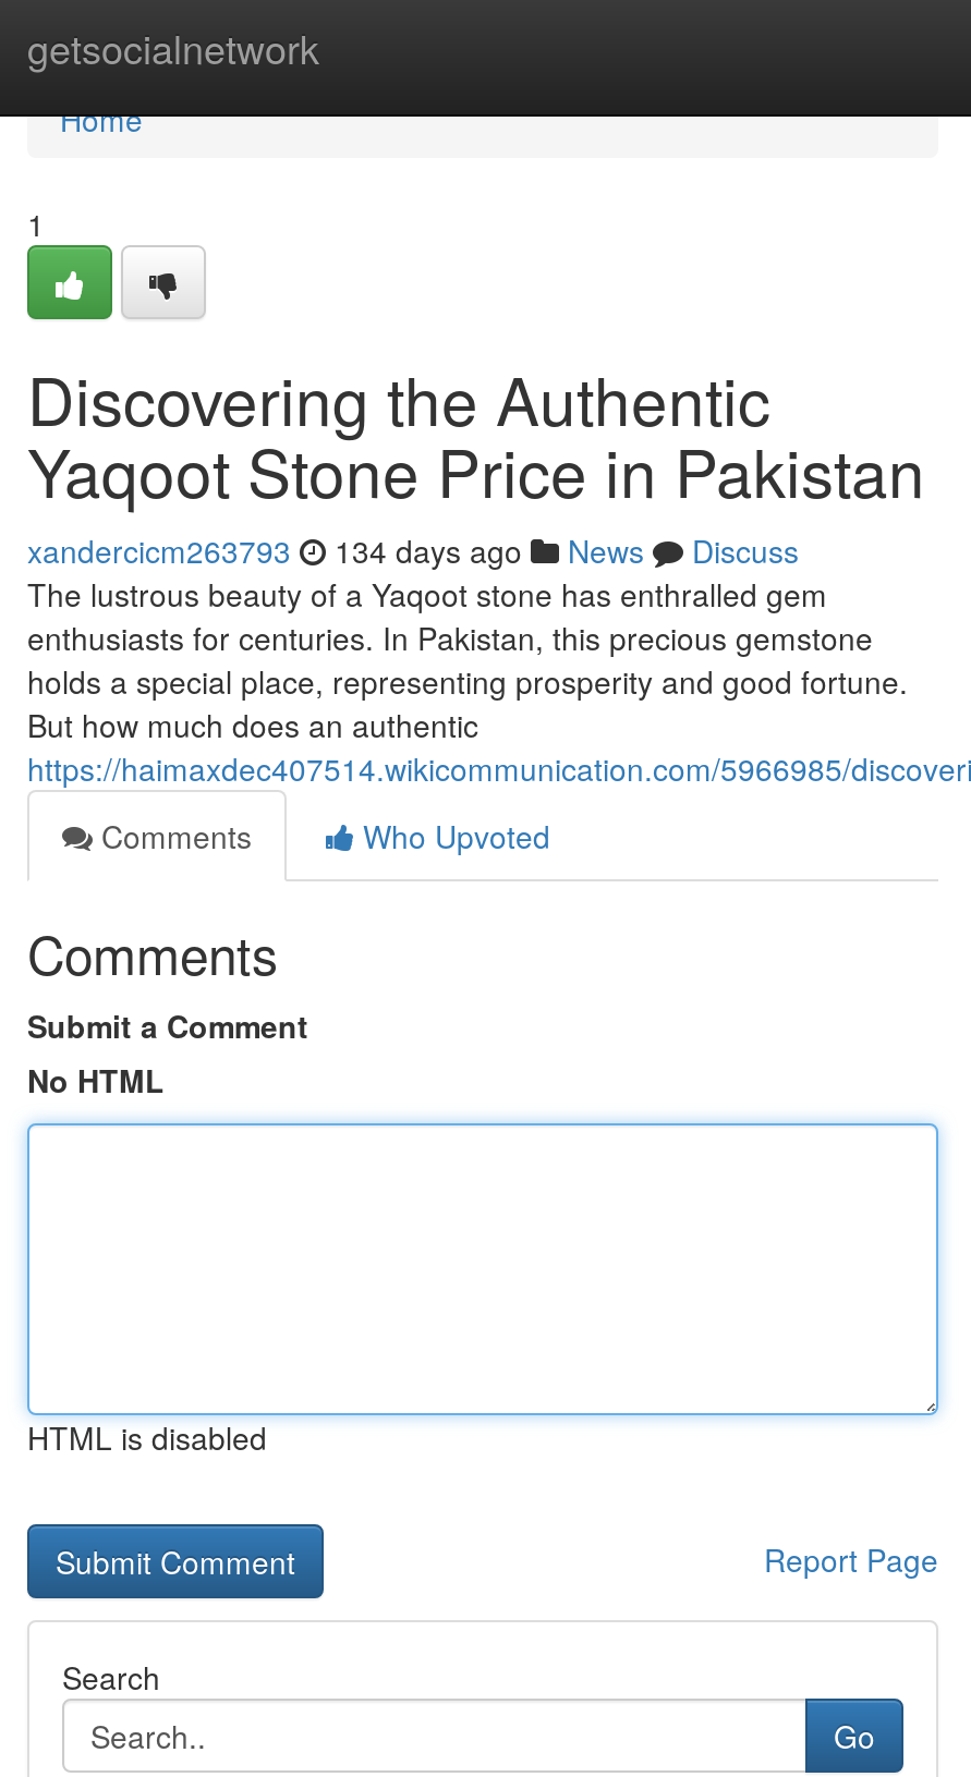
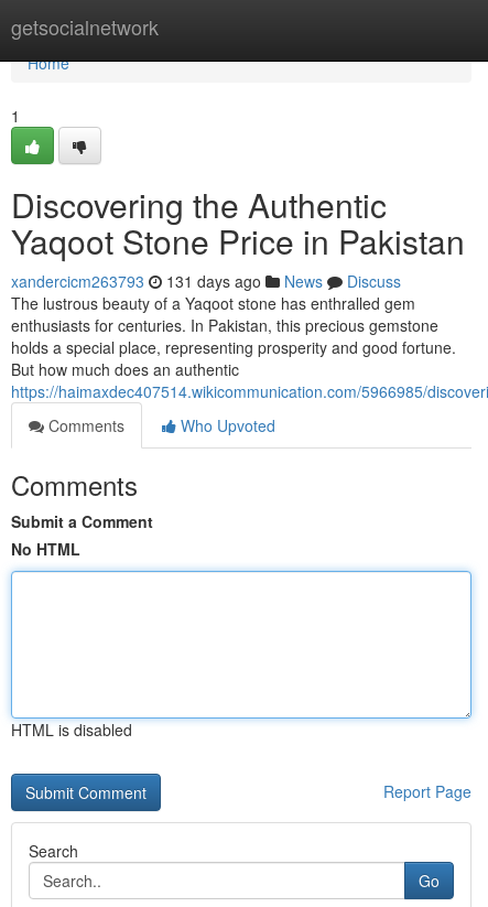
- xandercicm263793 134 days ago News Discuss
+ xandercicm263793 131 days ago News Discuss
